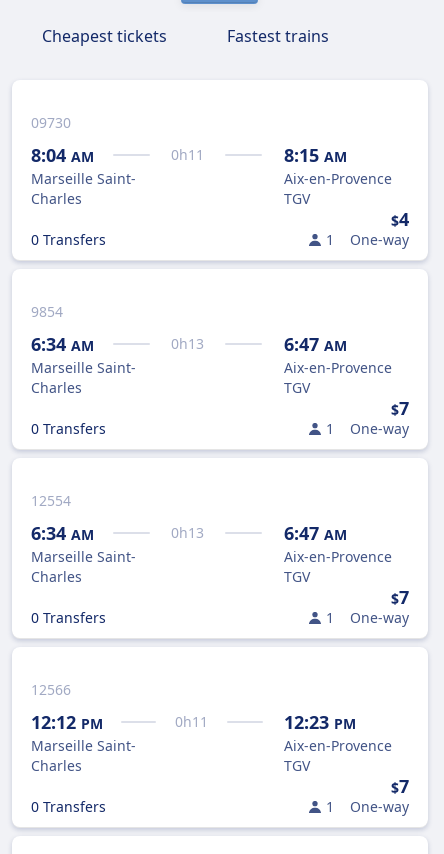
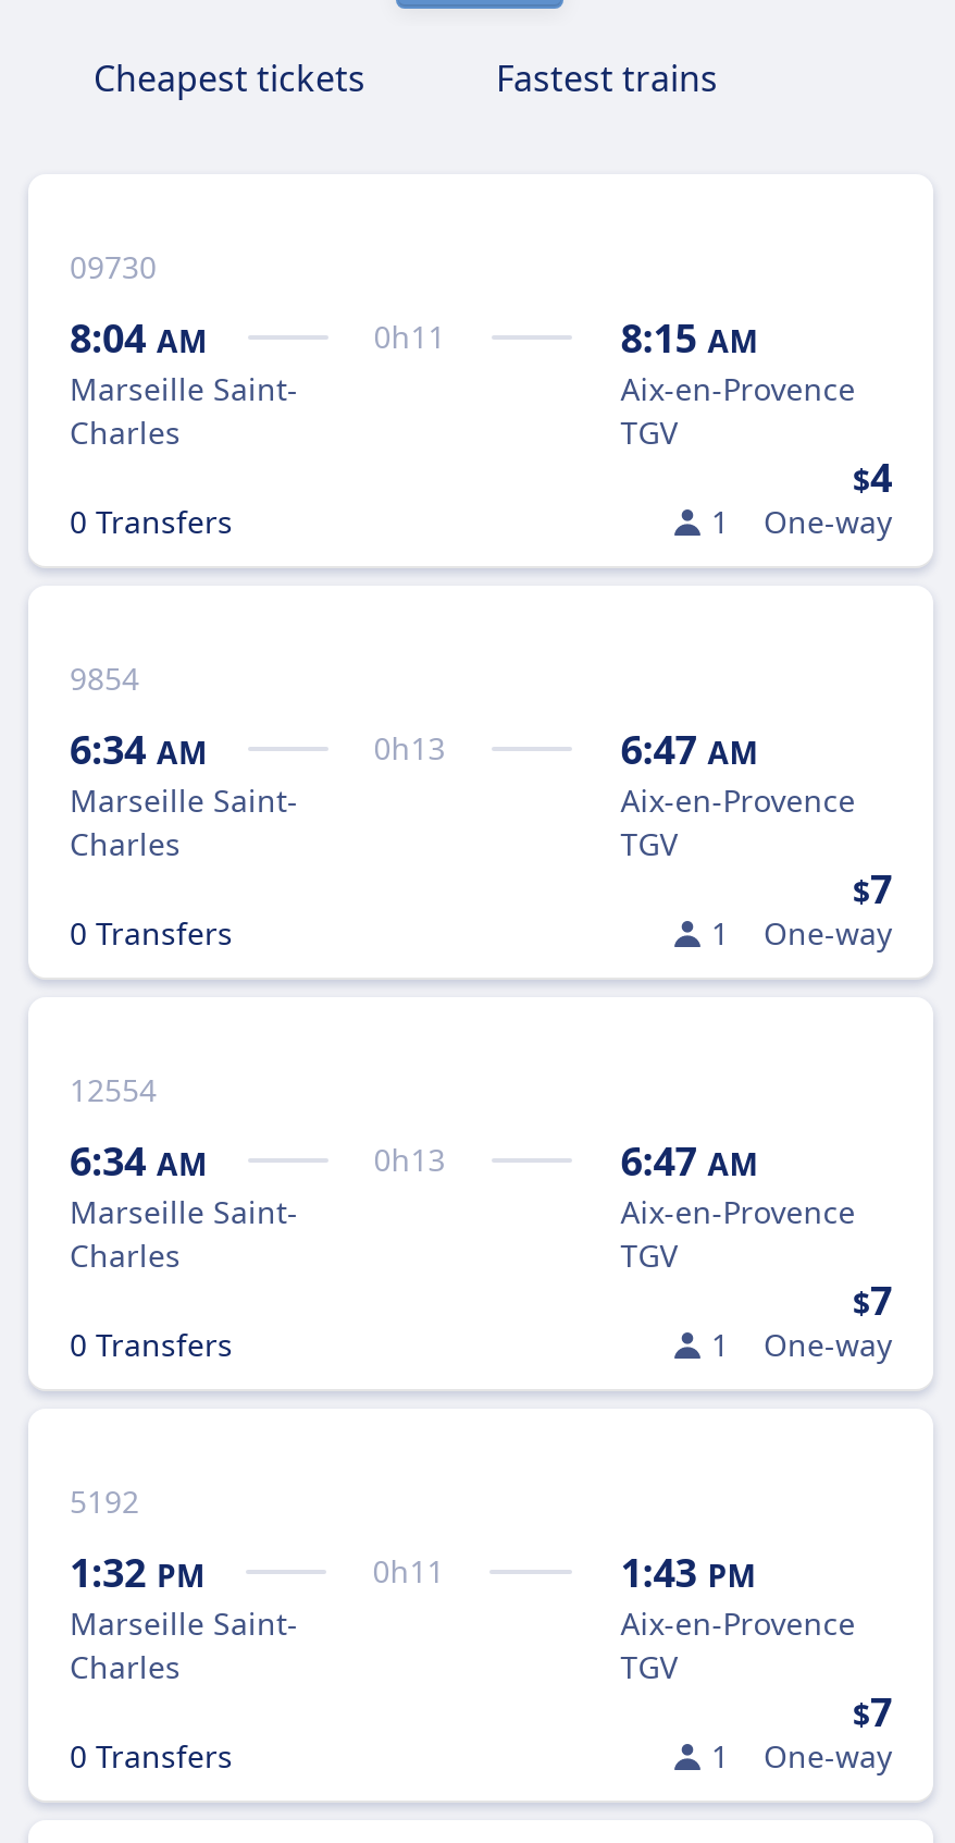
- 12566
+ 5192

- 12:12 PM
+ 1:32 PM

- 12:23 PM
+ 1:43 PM
